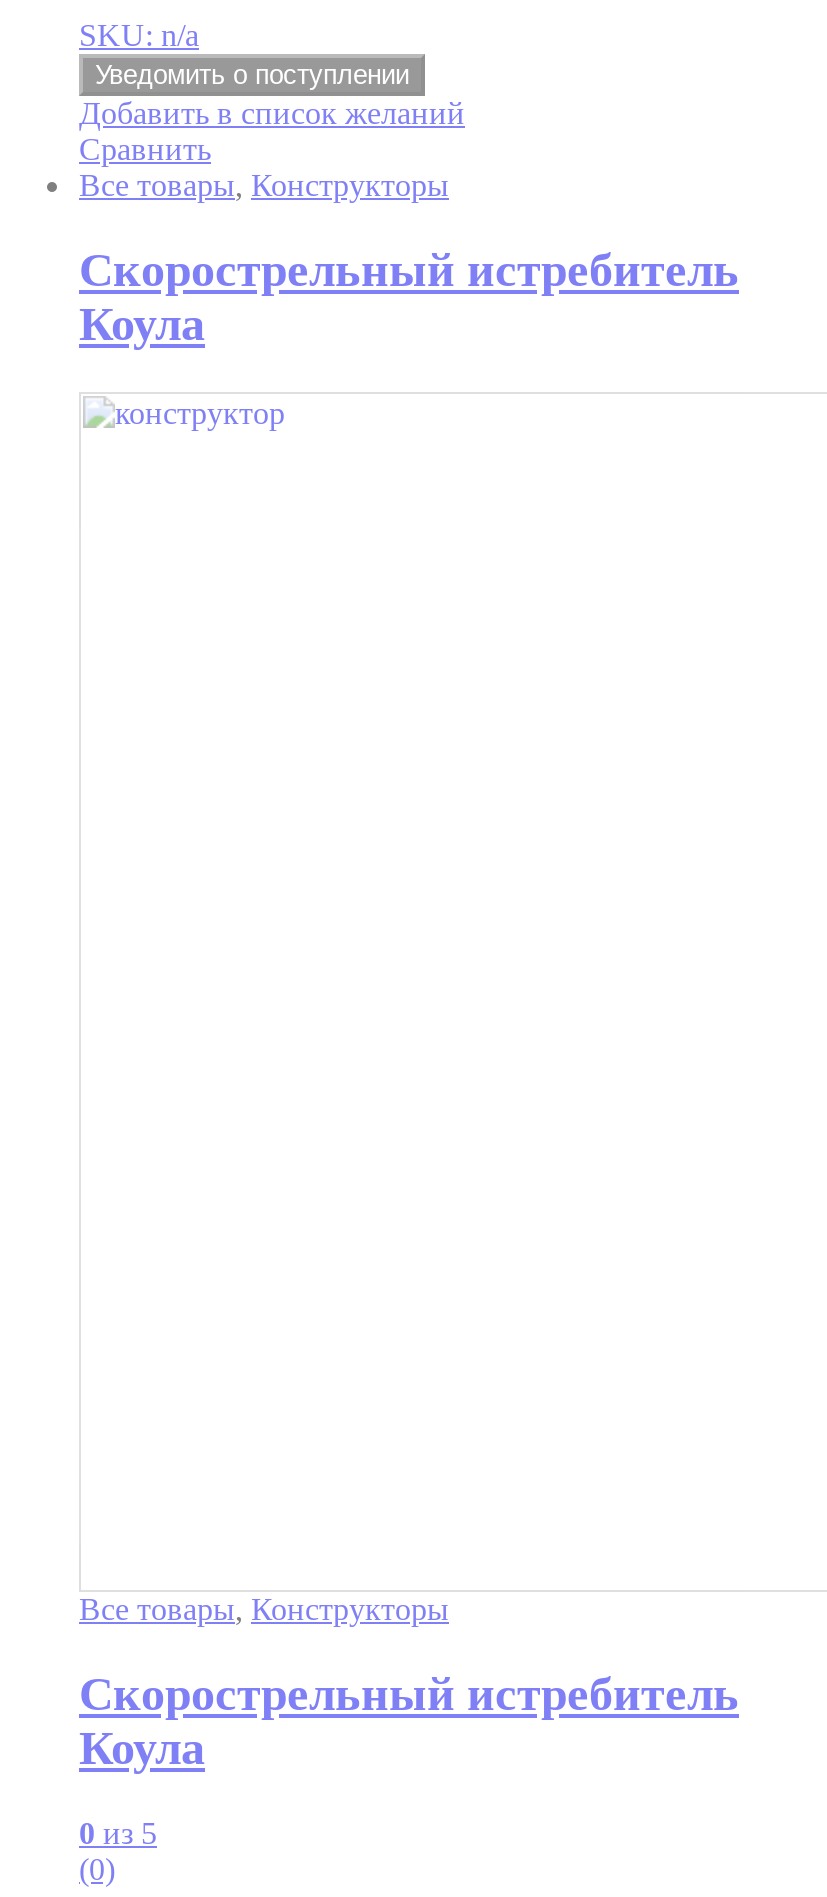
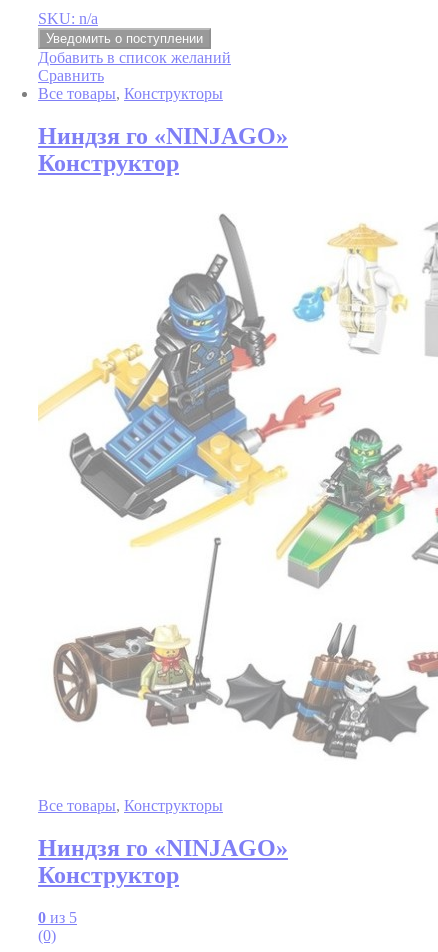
+ [image]

- Скорострельный истребитель
- Коула
+ Ниндзя го «NINJAGO»
+ Конструктор

- Скорострельный истребитель
- Коула
+ Ниндзя го «NINJAGO»
+ Конструктор
